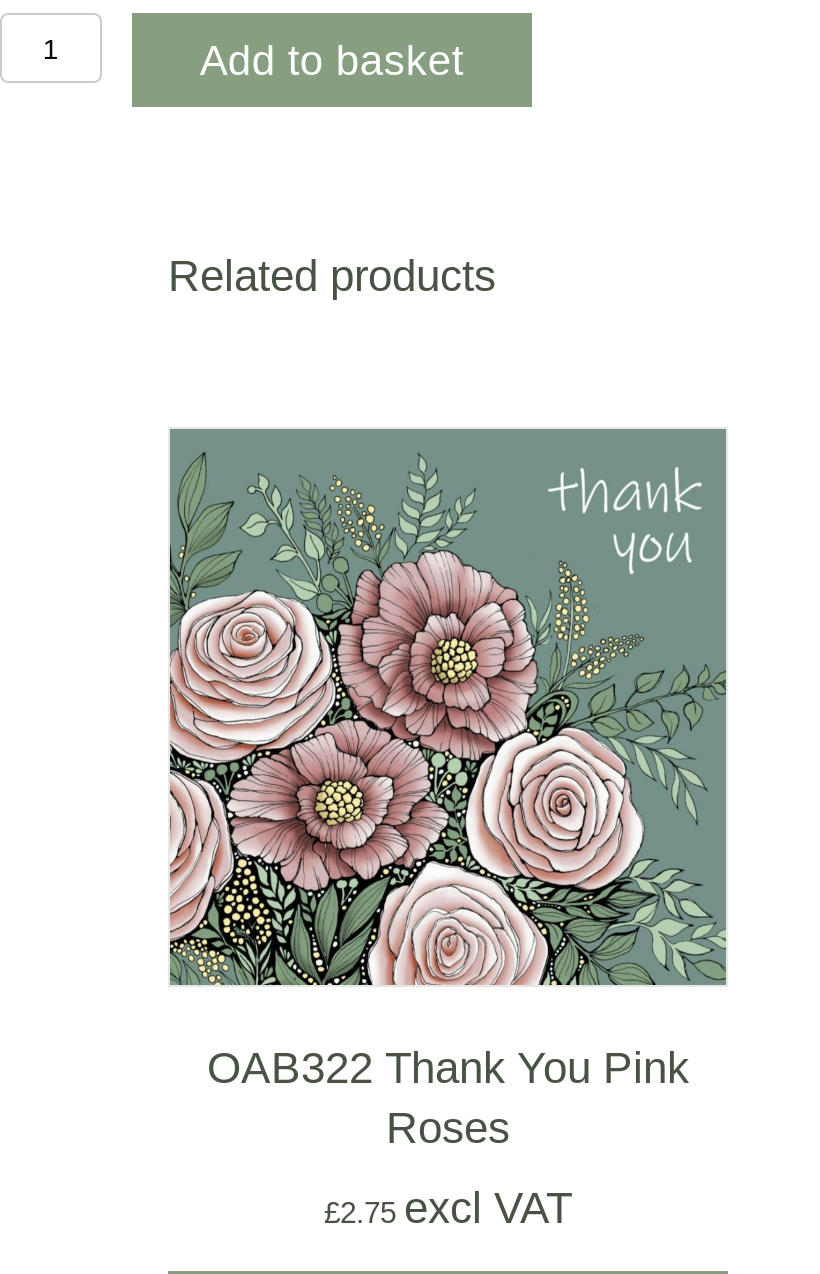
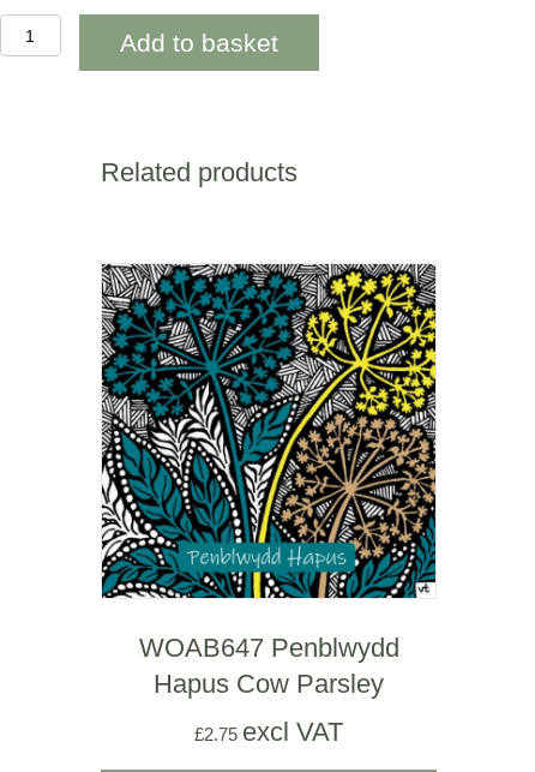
- [image]
- OAB322 Thank You Pink
- Roses
+ [image]
+ WOAB647 Penblwydd
+ Hapus Cow Parsley
